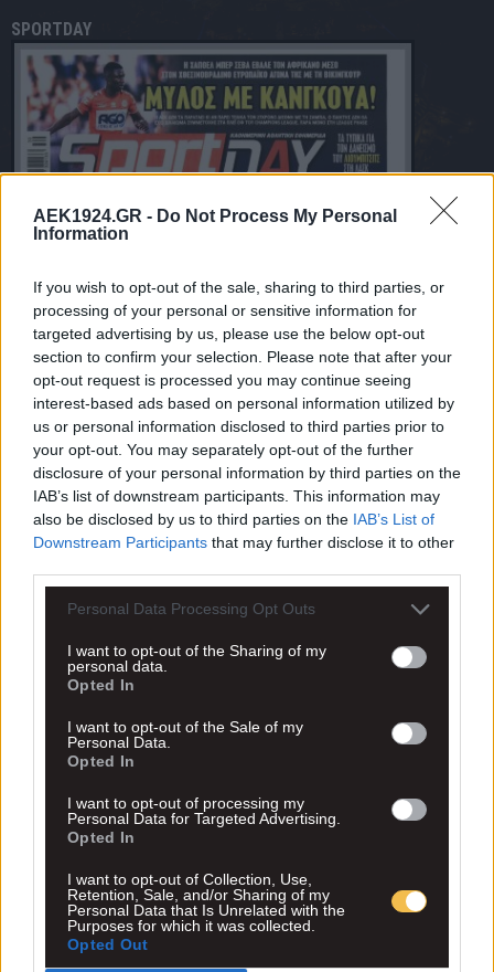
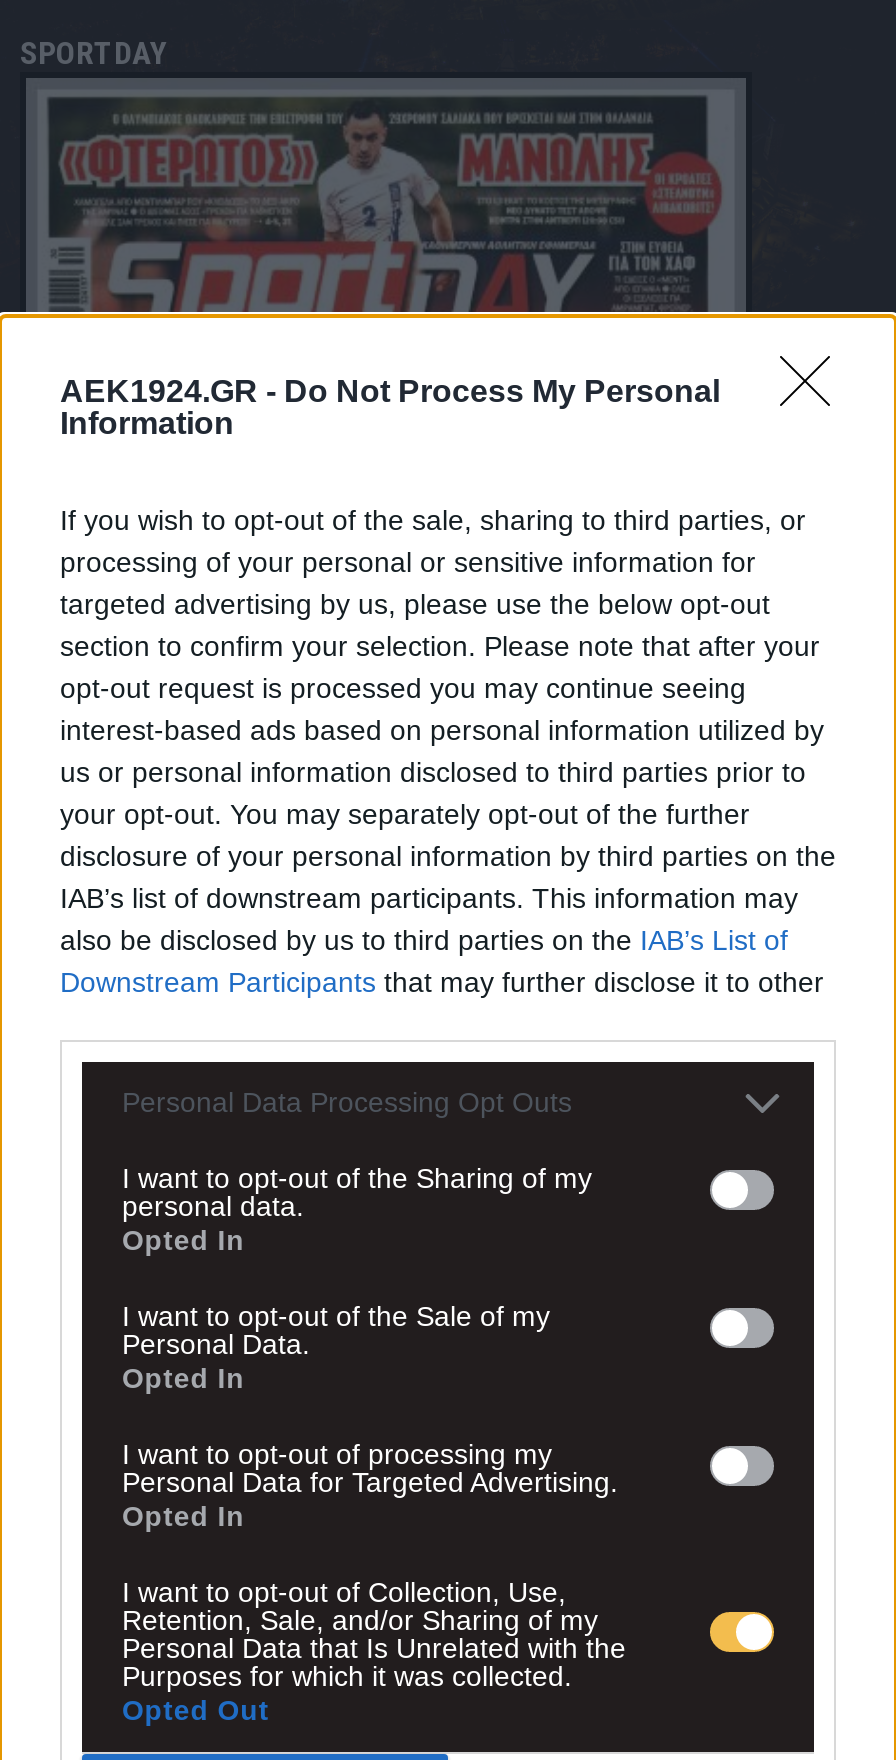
- [image]
+ [image]
